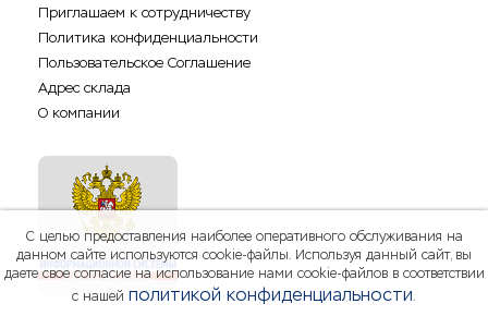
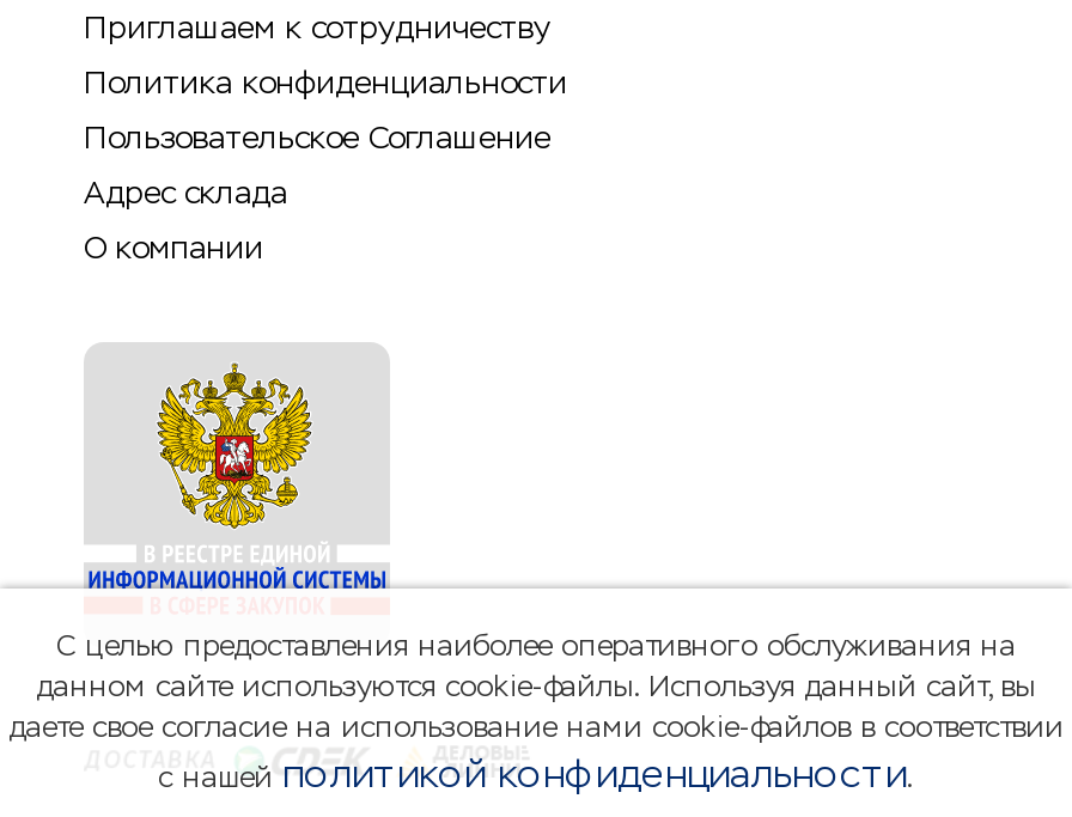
- [image]
+ [image]
